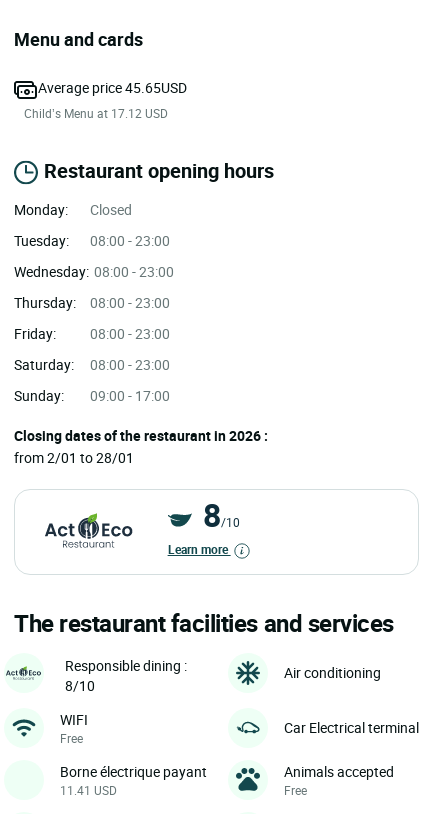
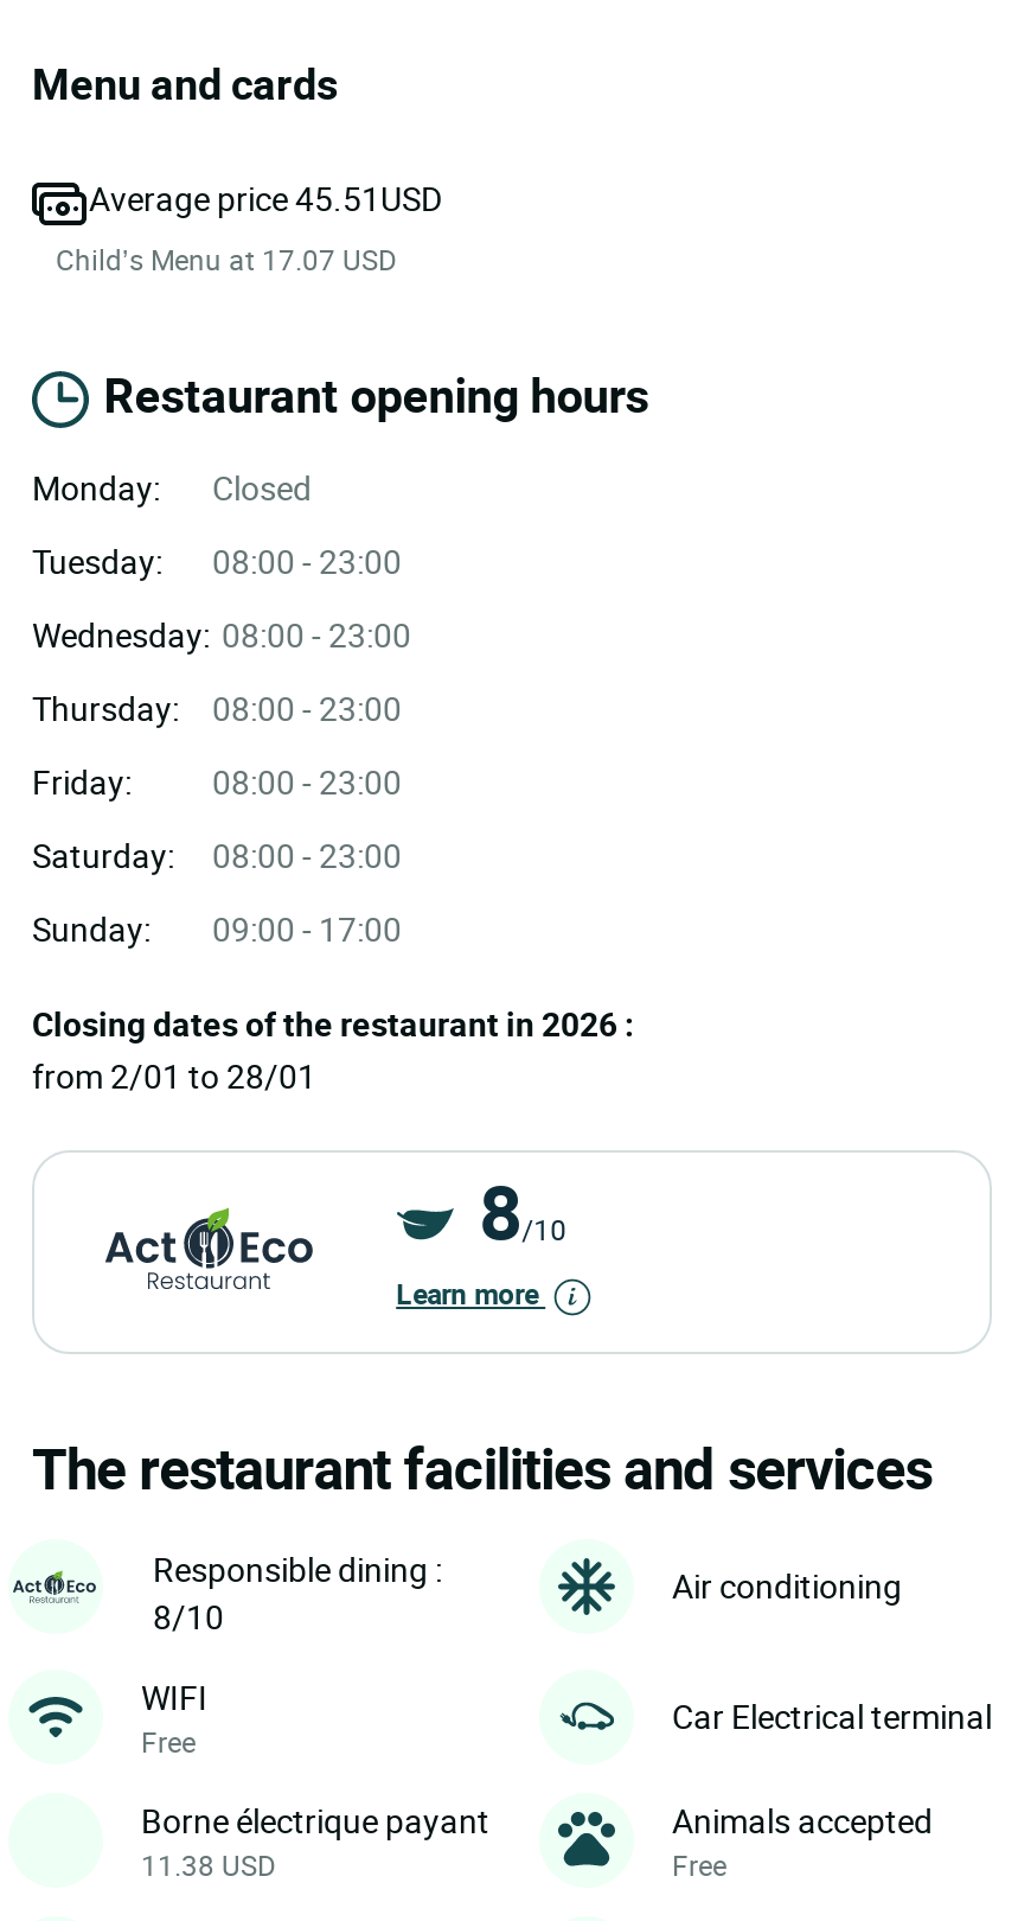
- Average price 45.65USD
+ Average price 45.51USD

- Child’s Menu at 17.12 USD
+ Child’s Menu at 17.07 USD

- 11.41 USD
+ 11.38 USD
